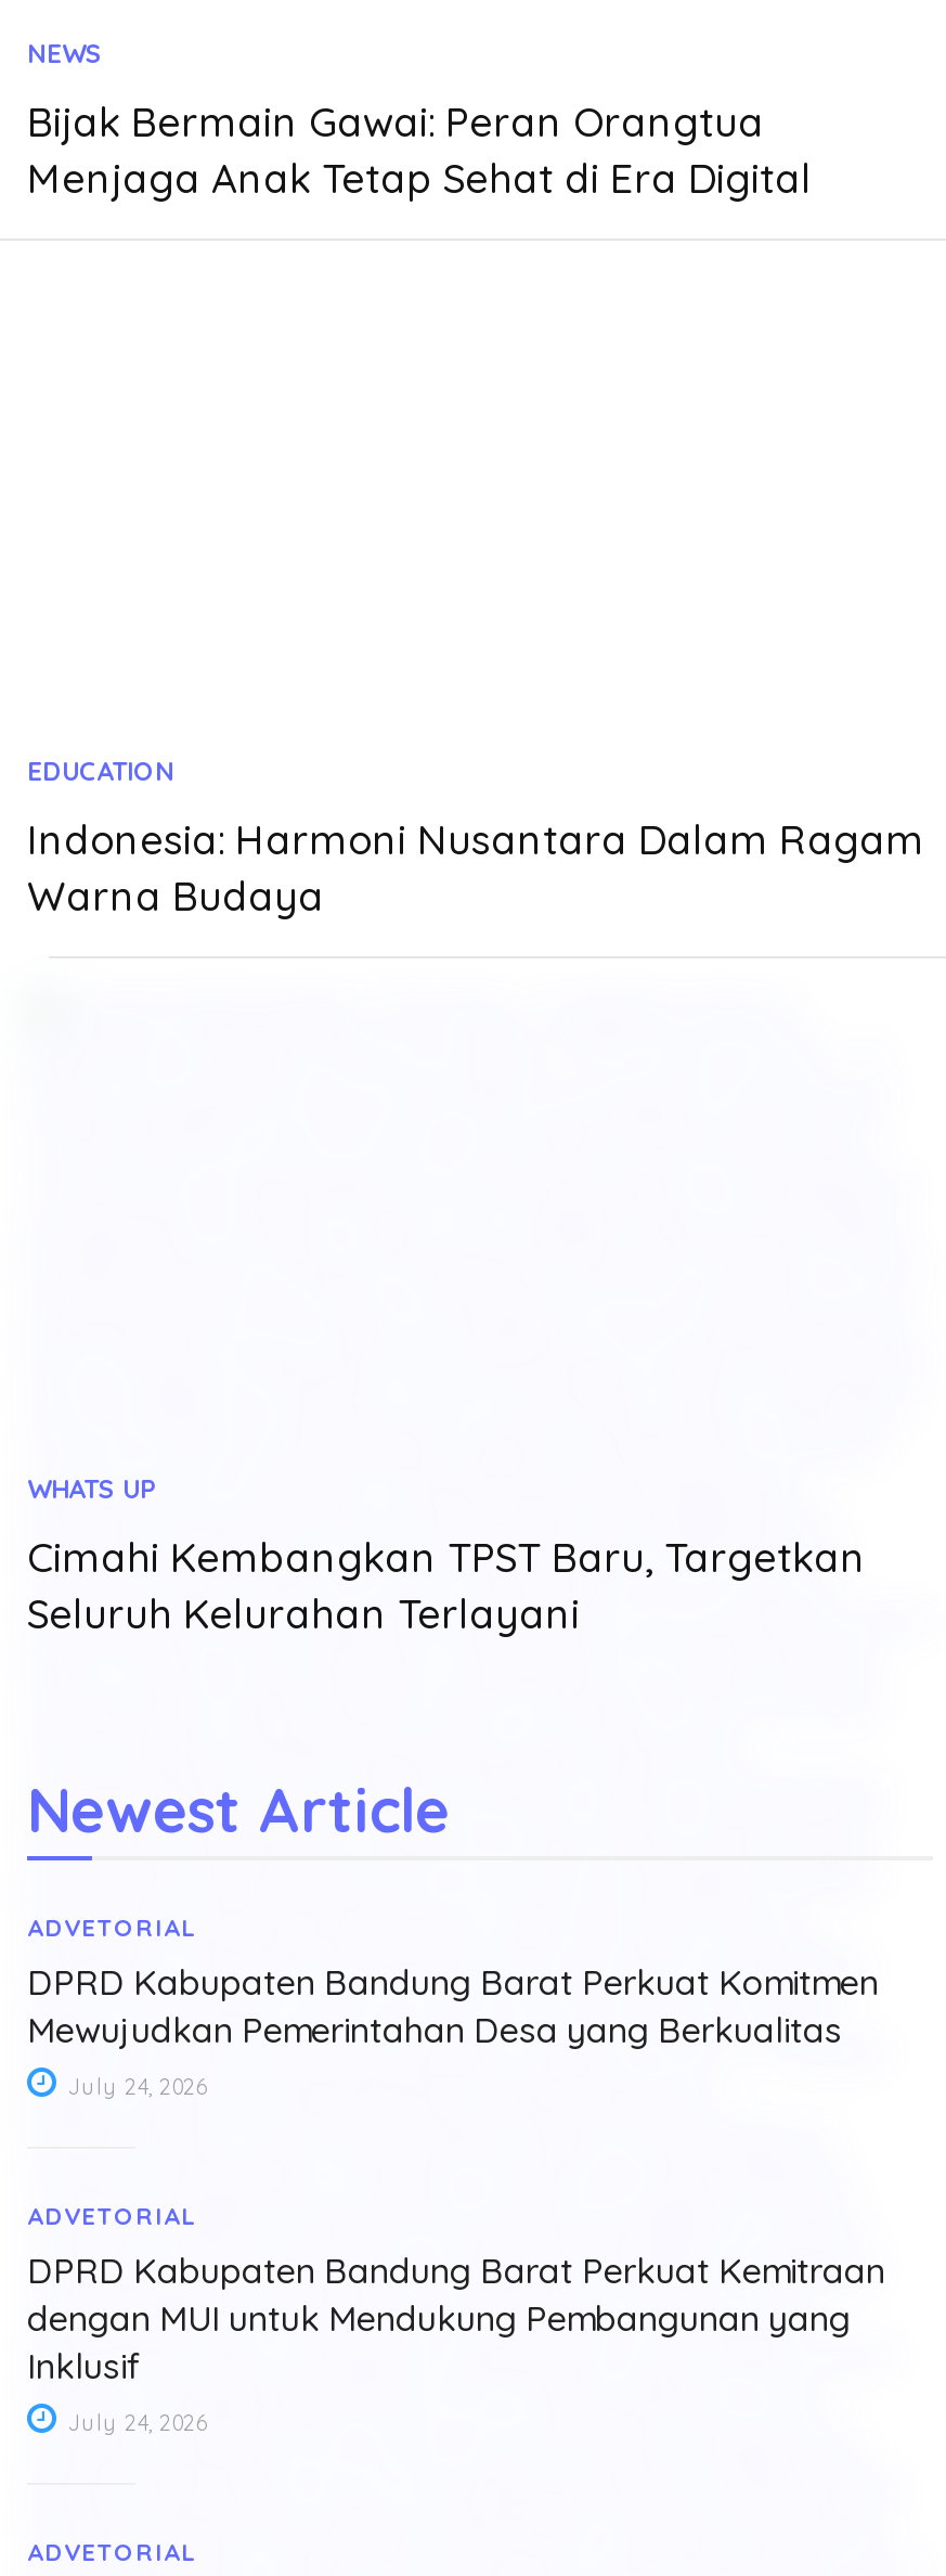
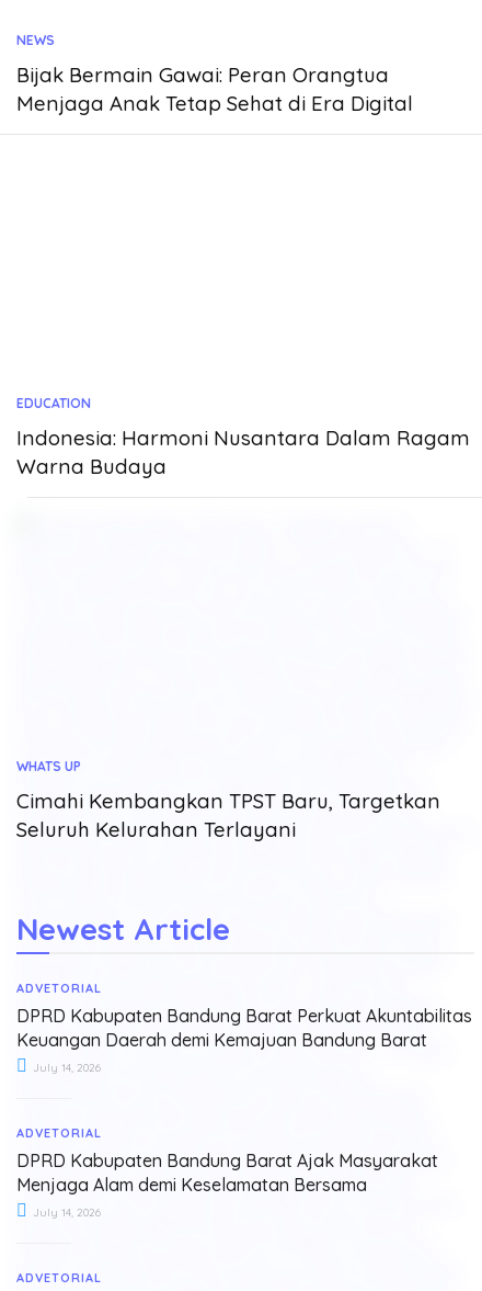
- DPRD Kabupaten Bandung Barat Perkuat Komitmen
- Mewujudkan Pemerintahan Desa yang Berkualitas
- July 24, 2026
+ DPRD Kabupaten Bandung Barat Perkuat Akuntabilitas
+ Keuangan Daerah demi Kemajuan Bandung Barat
+ July 14, 2026

- DPRD Kabupaten Bandung Barat Perkuat Kemitraan
- dengan MUI untuk Mendukung Pembangunan yang
- Inklusif
- July 24, 2026
+ DPRD Kabupaten Bandung Barat Ajak Masyarakat
+ Menjaga Alam demi Keselamatan Bersama
+ July 14, 2026
